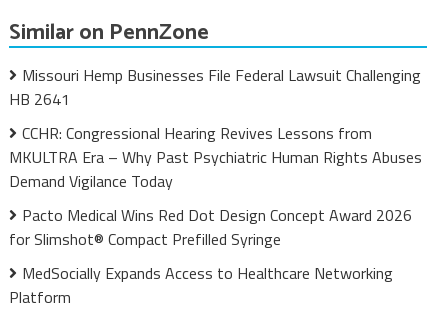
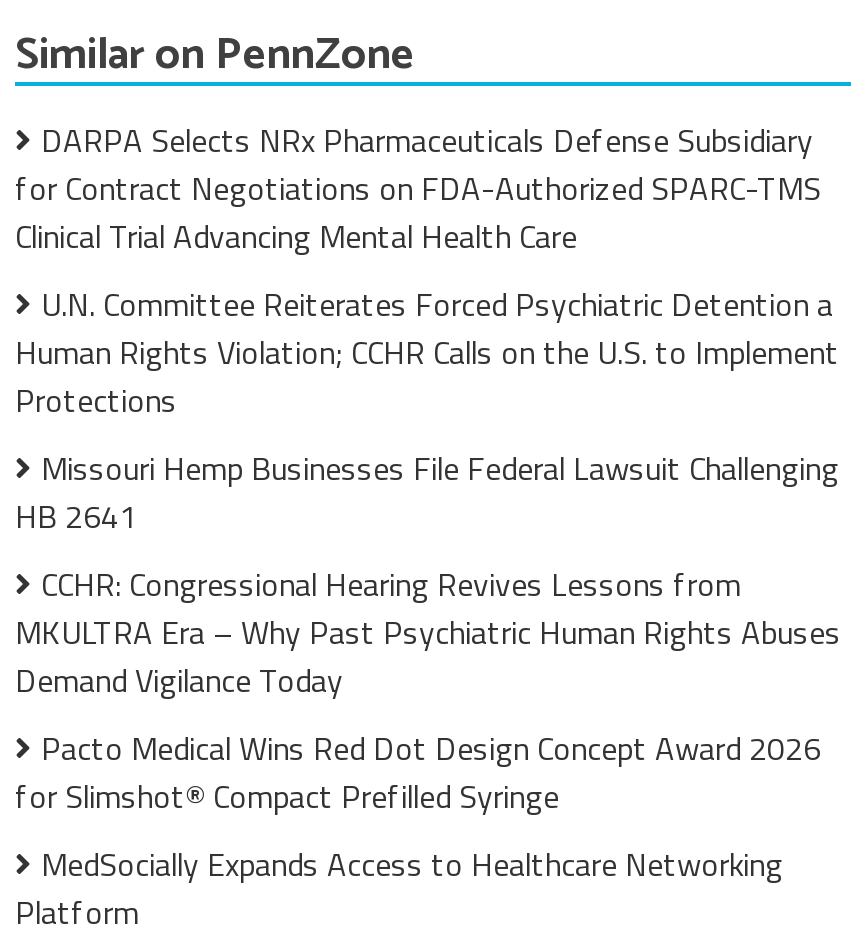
+ DARPA Selects NRx Pharmaceuticals Defense Subsidiary
+ for Contract Negotiations on FDA-Authorized SPARC-TMS
+ Clinical Trial Advancing Mental Health Care
+ U.N. Committee Reiterates Forced Psychiatric Detention a
+ Human Rights Violation; CCHR Calls on the U.S. to Implement
+ Protections
